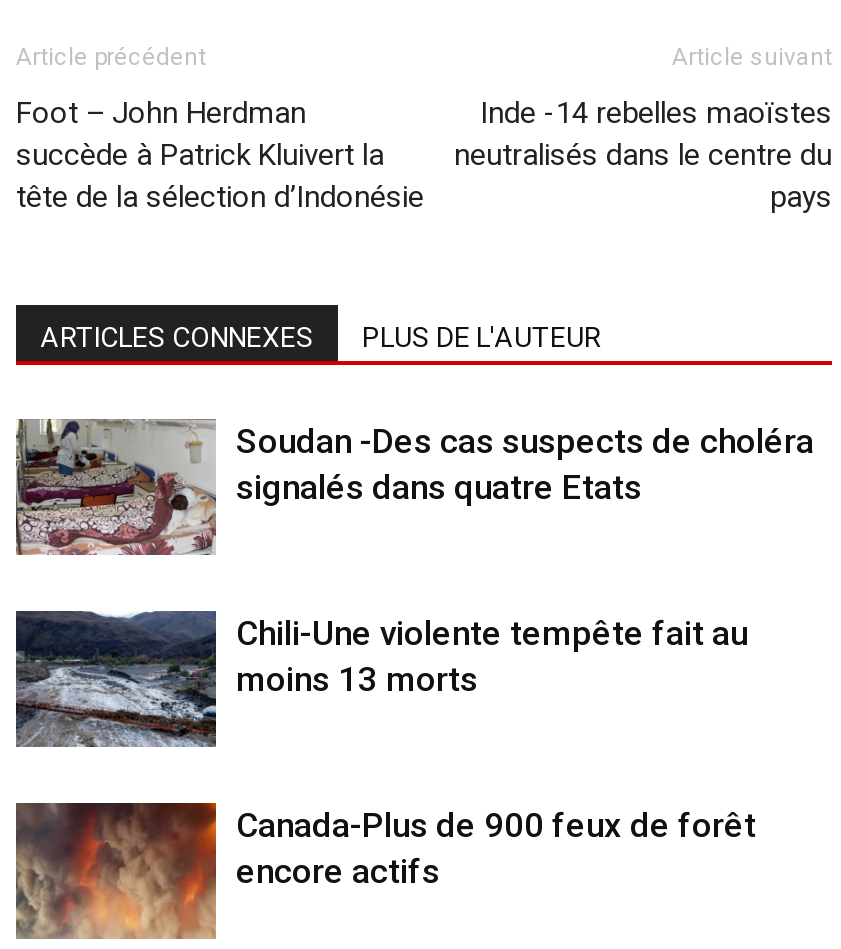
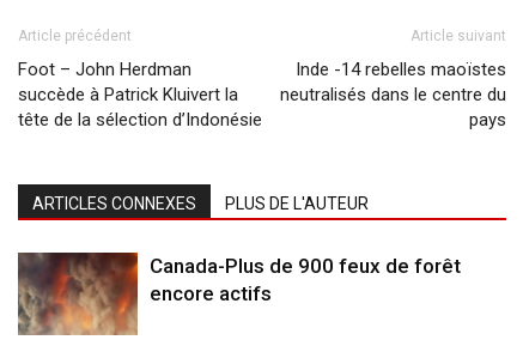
- [image]
- Soudan -Des cas suspects de choléra
- signalés dans quatre Etats

- [image]
- Chili-Une violente tempête fait au
- moins 13 morts
